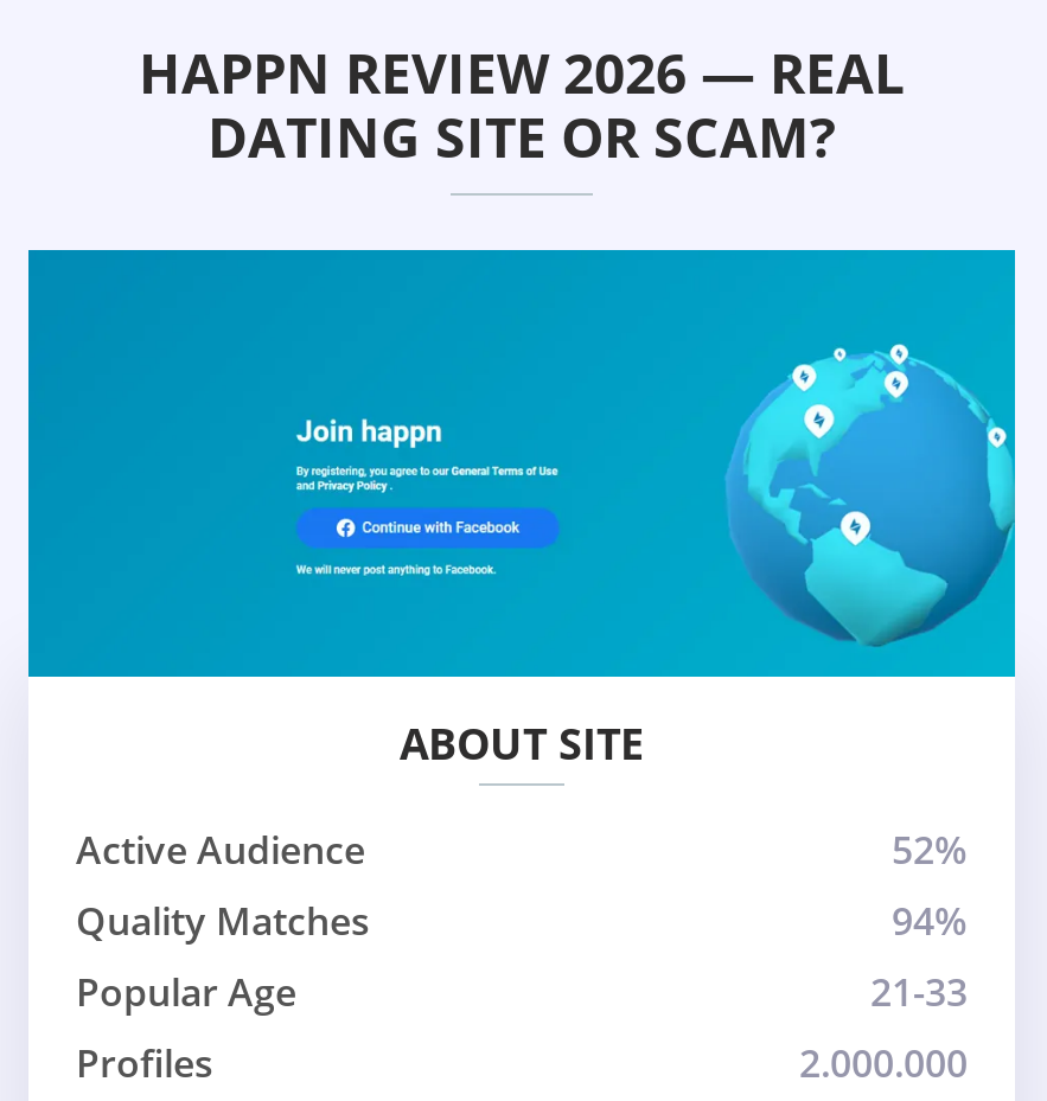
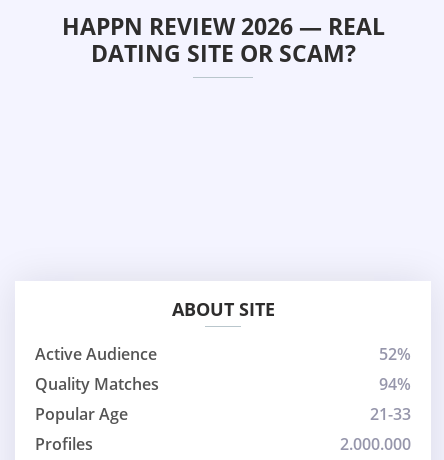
- [image]
